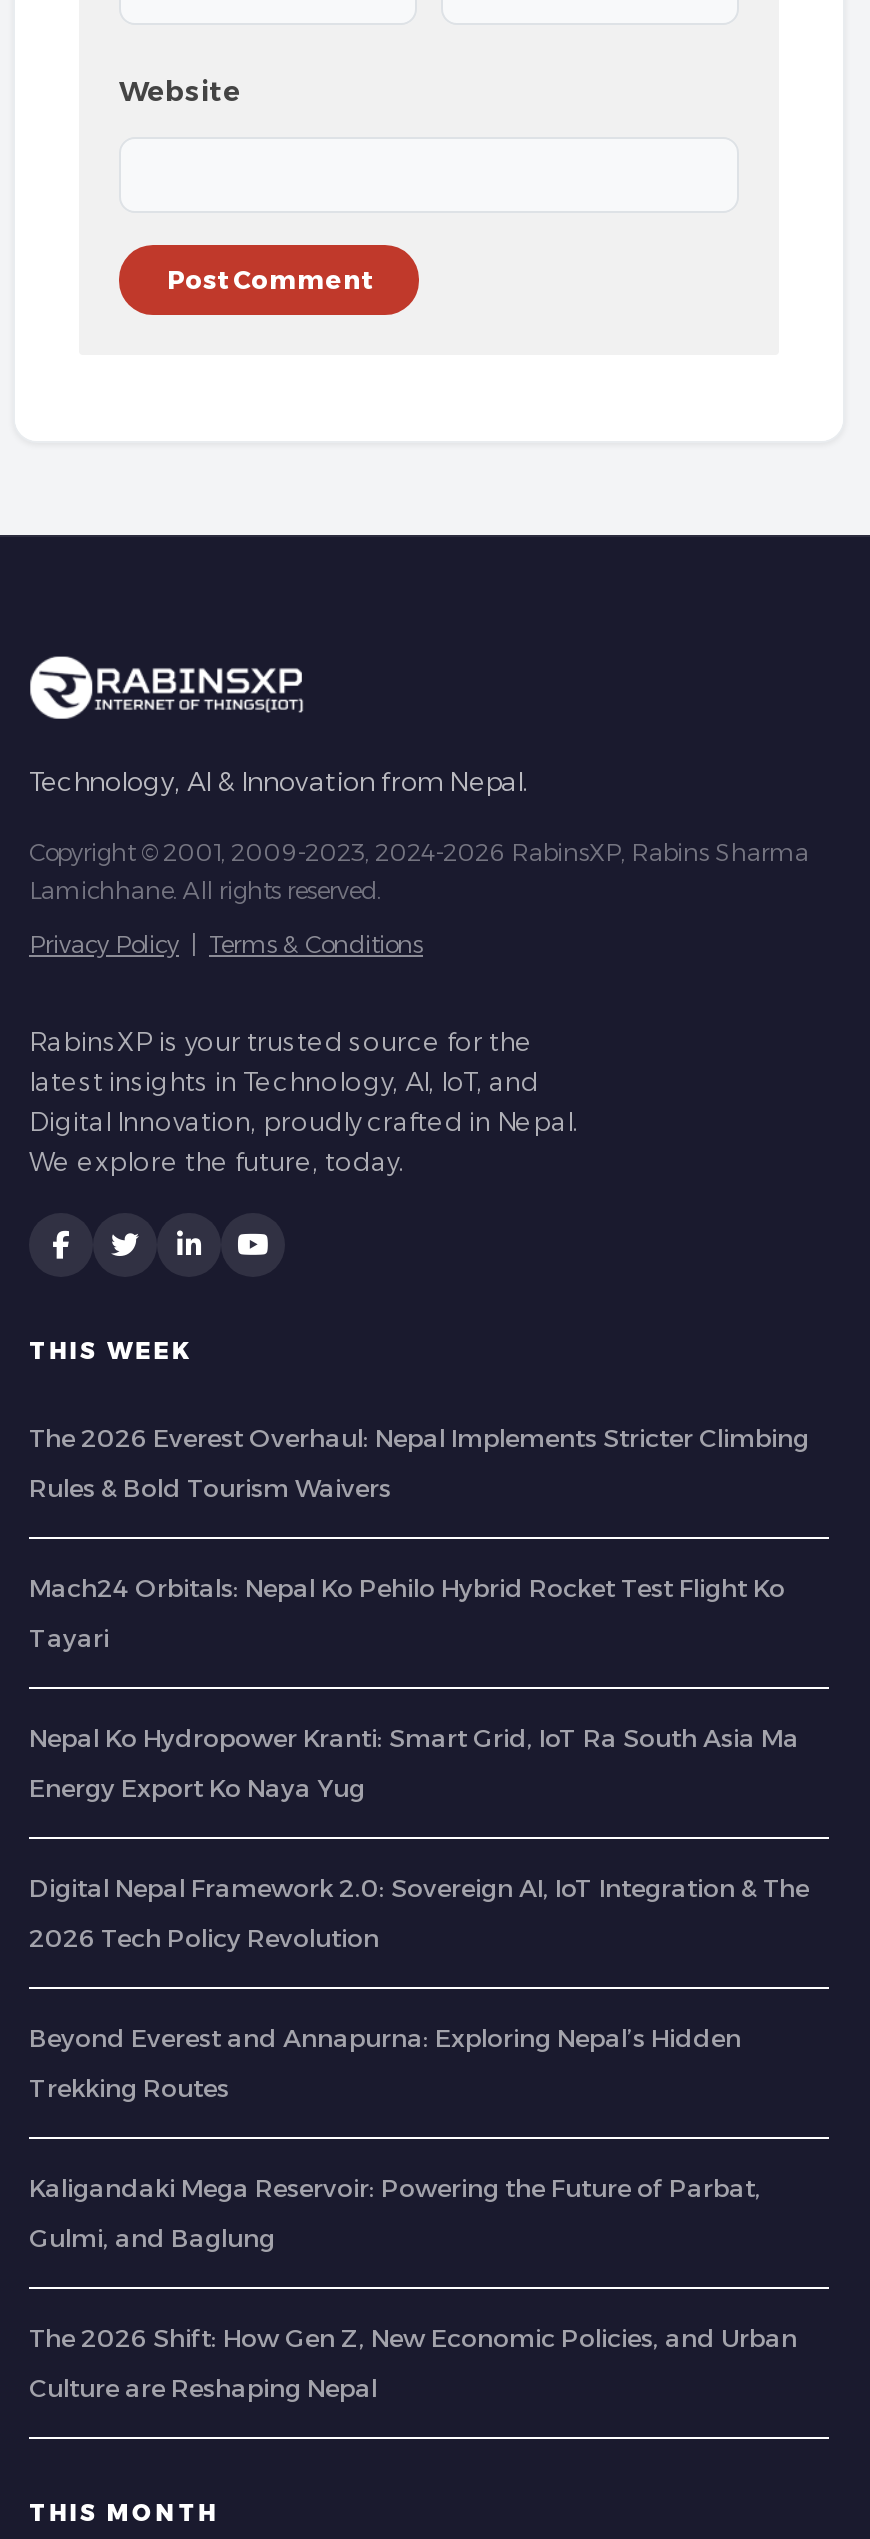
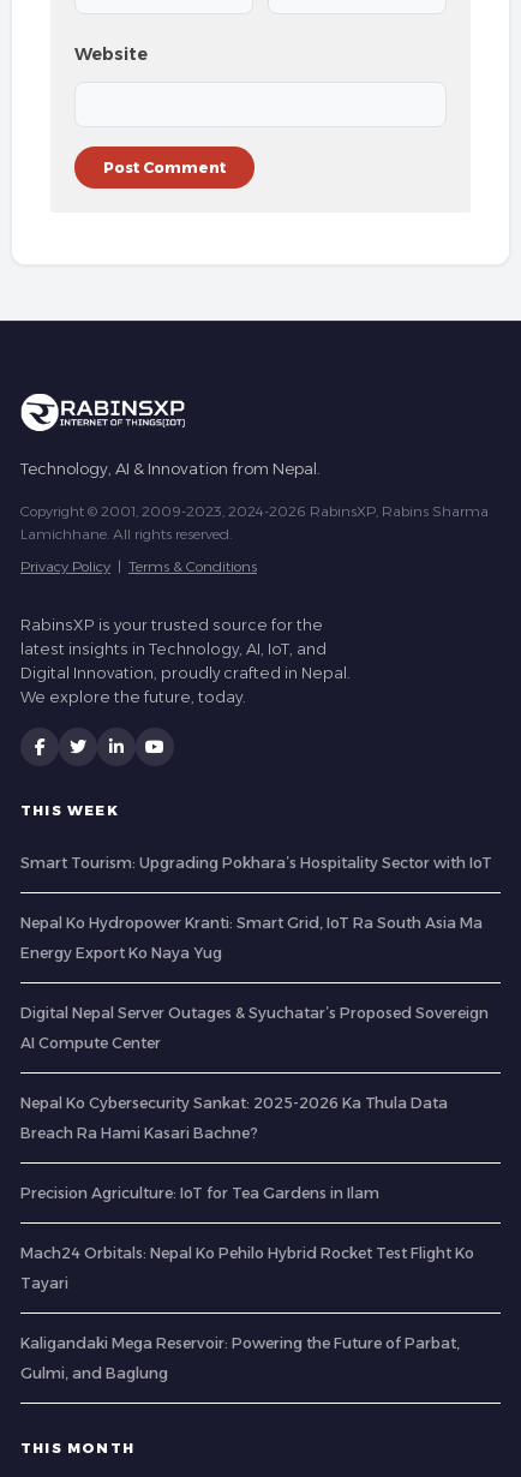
- The 2026 Everest Overhaul: Nepal Implements Stricter Climbing
- Rules & Bold Tourism Waivers
+ Smart Tourism: Upgrading Pokhara’s Hospitality Sector with IoT

moved down: Mach24 Orbitals: Nepal Ko Pehilo Hybrid Rocket Test Flight Ko | Tayari

moved up: Nepal Ko Hydropower Kranti: Smart Grid, IoT Ra South Asia Ma | Energy Export Ko Naya Yug

- Digital Nepal Framework 2.0: Sovereign AI, IoT Integration & The
- 2026 Tech Policy Revolution
- Beyond Everest and Annapurna: Exploring Nepal’s Hidden
- Trekking Routes
+ Digital Nepal Server Outages & Syuchatar’s Proposed Sovereign
+ AI Compute Center
+ Nepal Ko Cybersecurity Sankat: 2025-2026 Ka Thula Data
+ Breach Ra Hami Kasari Bachne?
+ Precision Agriculture: IoT for Tea Gardens in Ilam

moved down: Kaligandaki Mega Reservoir: Powering the Future of Parbat, | Gulmi, and Baglung

- The 2026 Shift: How Gen Z, New Economic Policies, and Urban
- Culture are Reshaping Nepal
